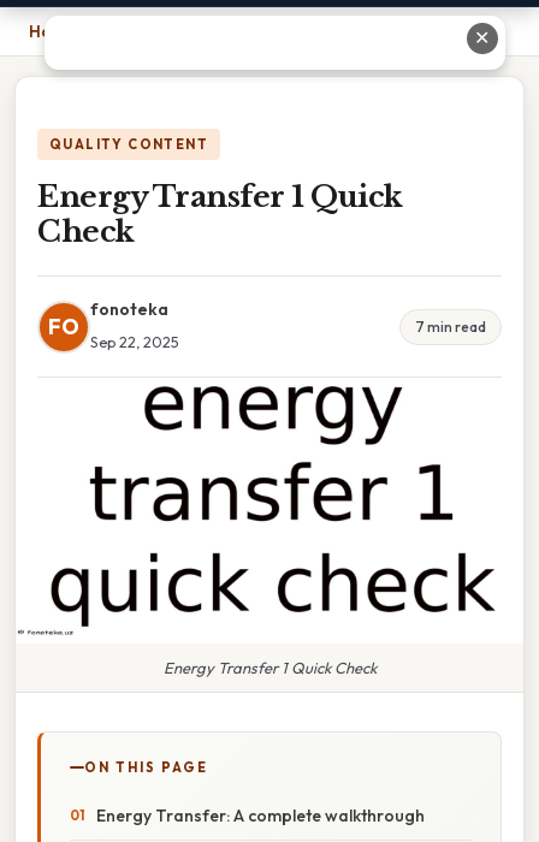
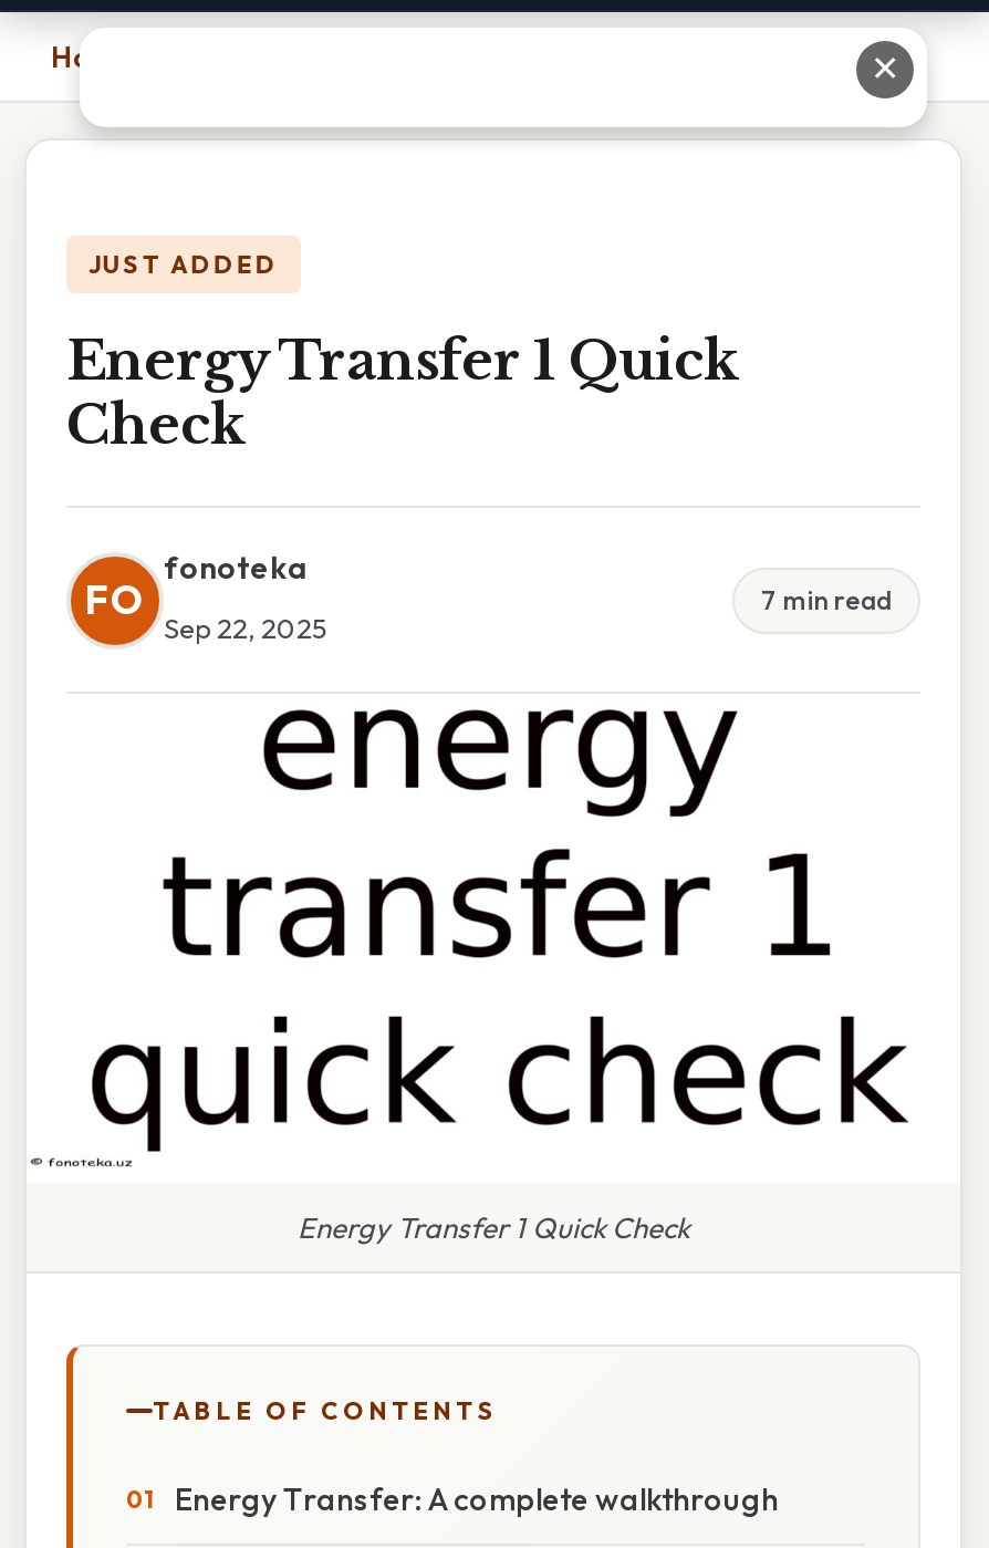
- QUALITY CONTENT
+ JUST ADDED

- ON THIS PAGE
+ TABLE OF CONTENTS
